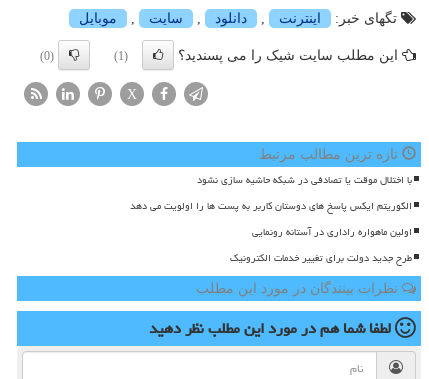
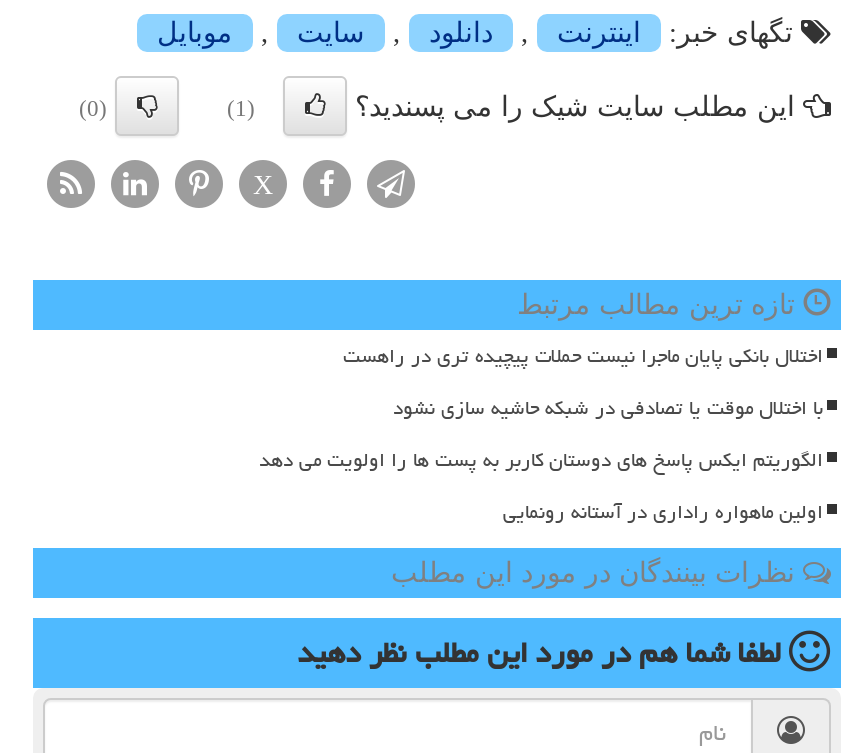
+ اختلال بانکی پایان ماجرا نیست حملات پیچیده تری در راهست

moved down: با اختلال موقت یا تصادفی در شبکه حاشیه سازی نشود | الگوریتم ایکس پاسخ های دوستان کاربر به پست ها را اولویت می دهد | اولین ماهواره راداری در آستانه رونمایی

- طرح جدید دولت برای تغییر خدمات الکترونیک
